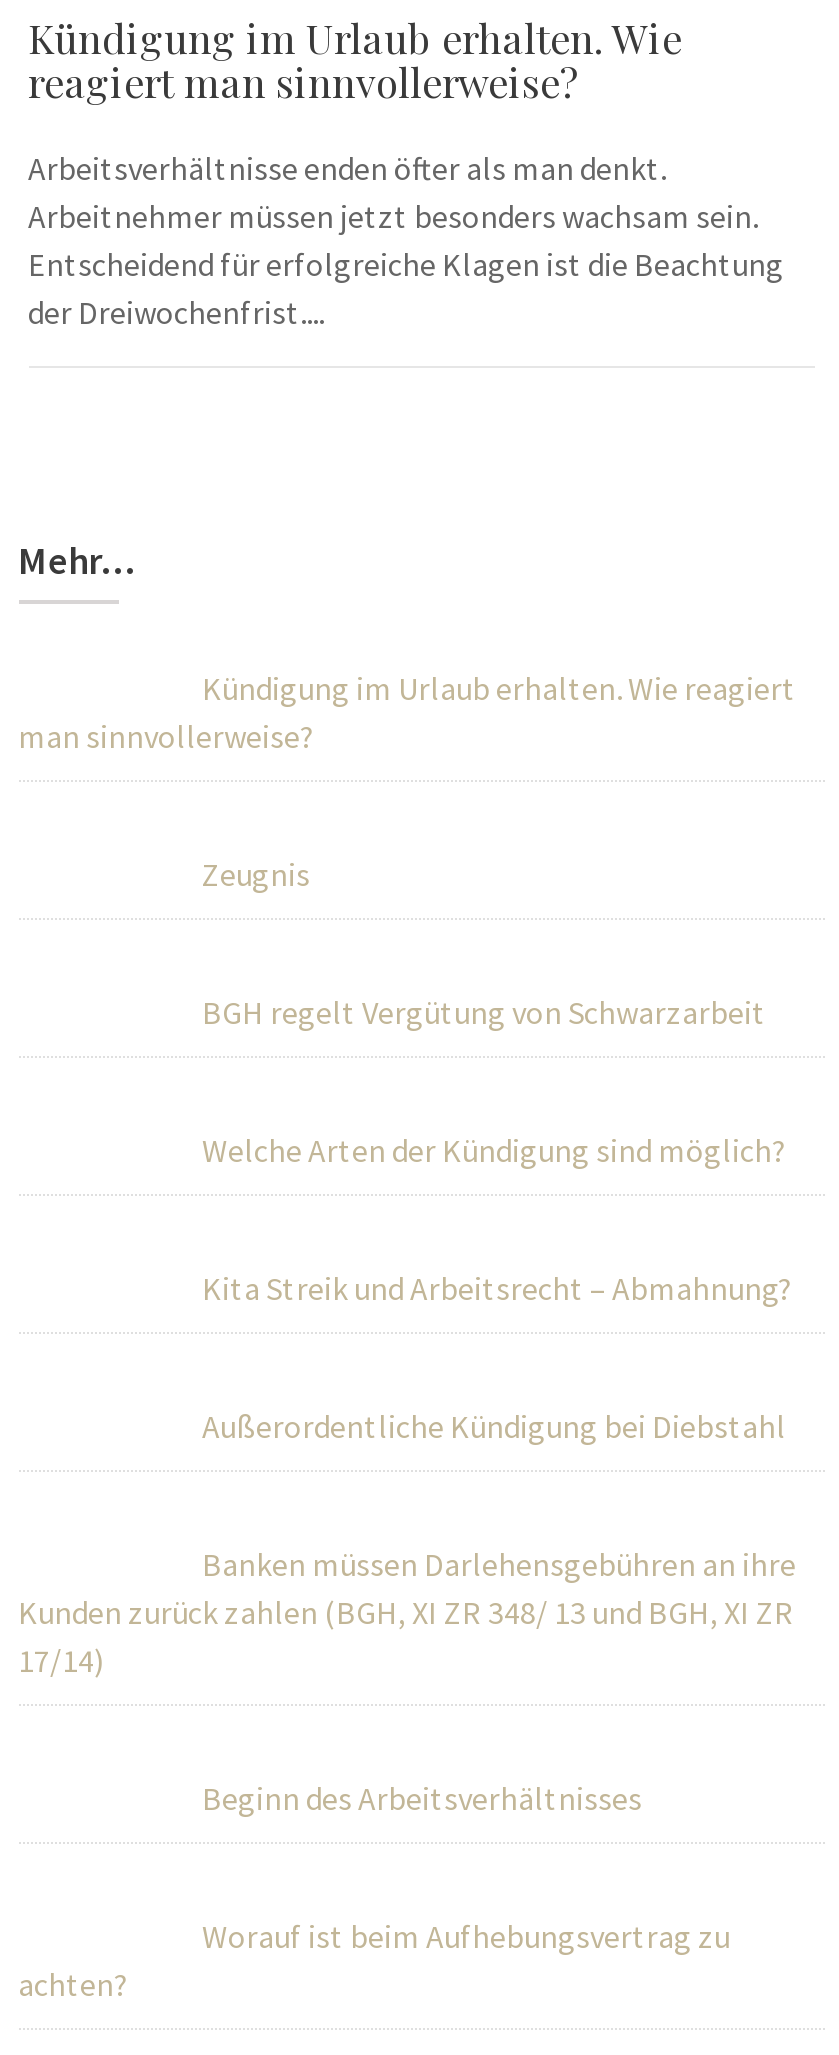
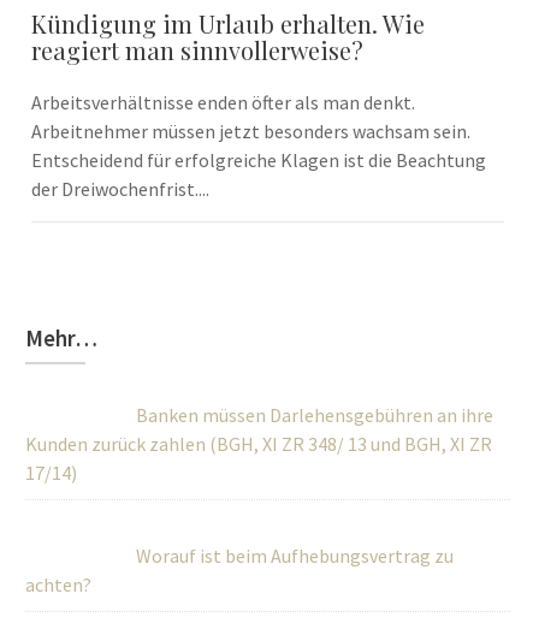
- Kündigung im Urlaub erhalten. Wie reagiert
- man sinnvollerweise?
- Zeugnis
- BGH regelt Vergütung von Schwarzarbeit
- Welche Arten der Kündigung sind möglich?
- Kita Streik und Arbeitsrecht – Abmahnung?
- Außerordentliche Kündigung bei Diebstahl

- Beginn des Arbeitsverhältnisses
